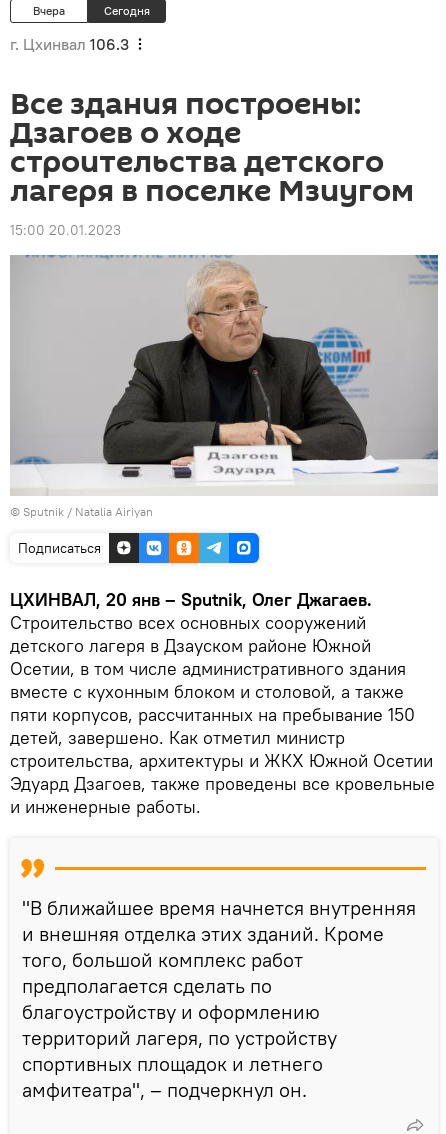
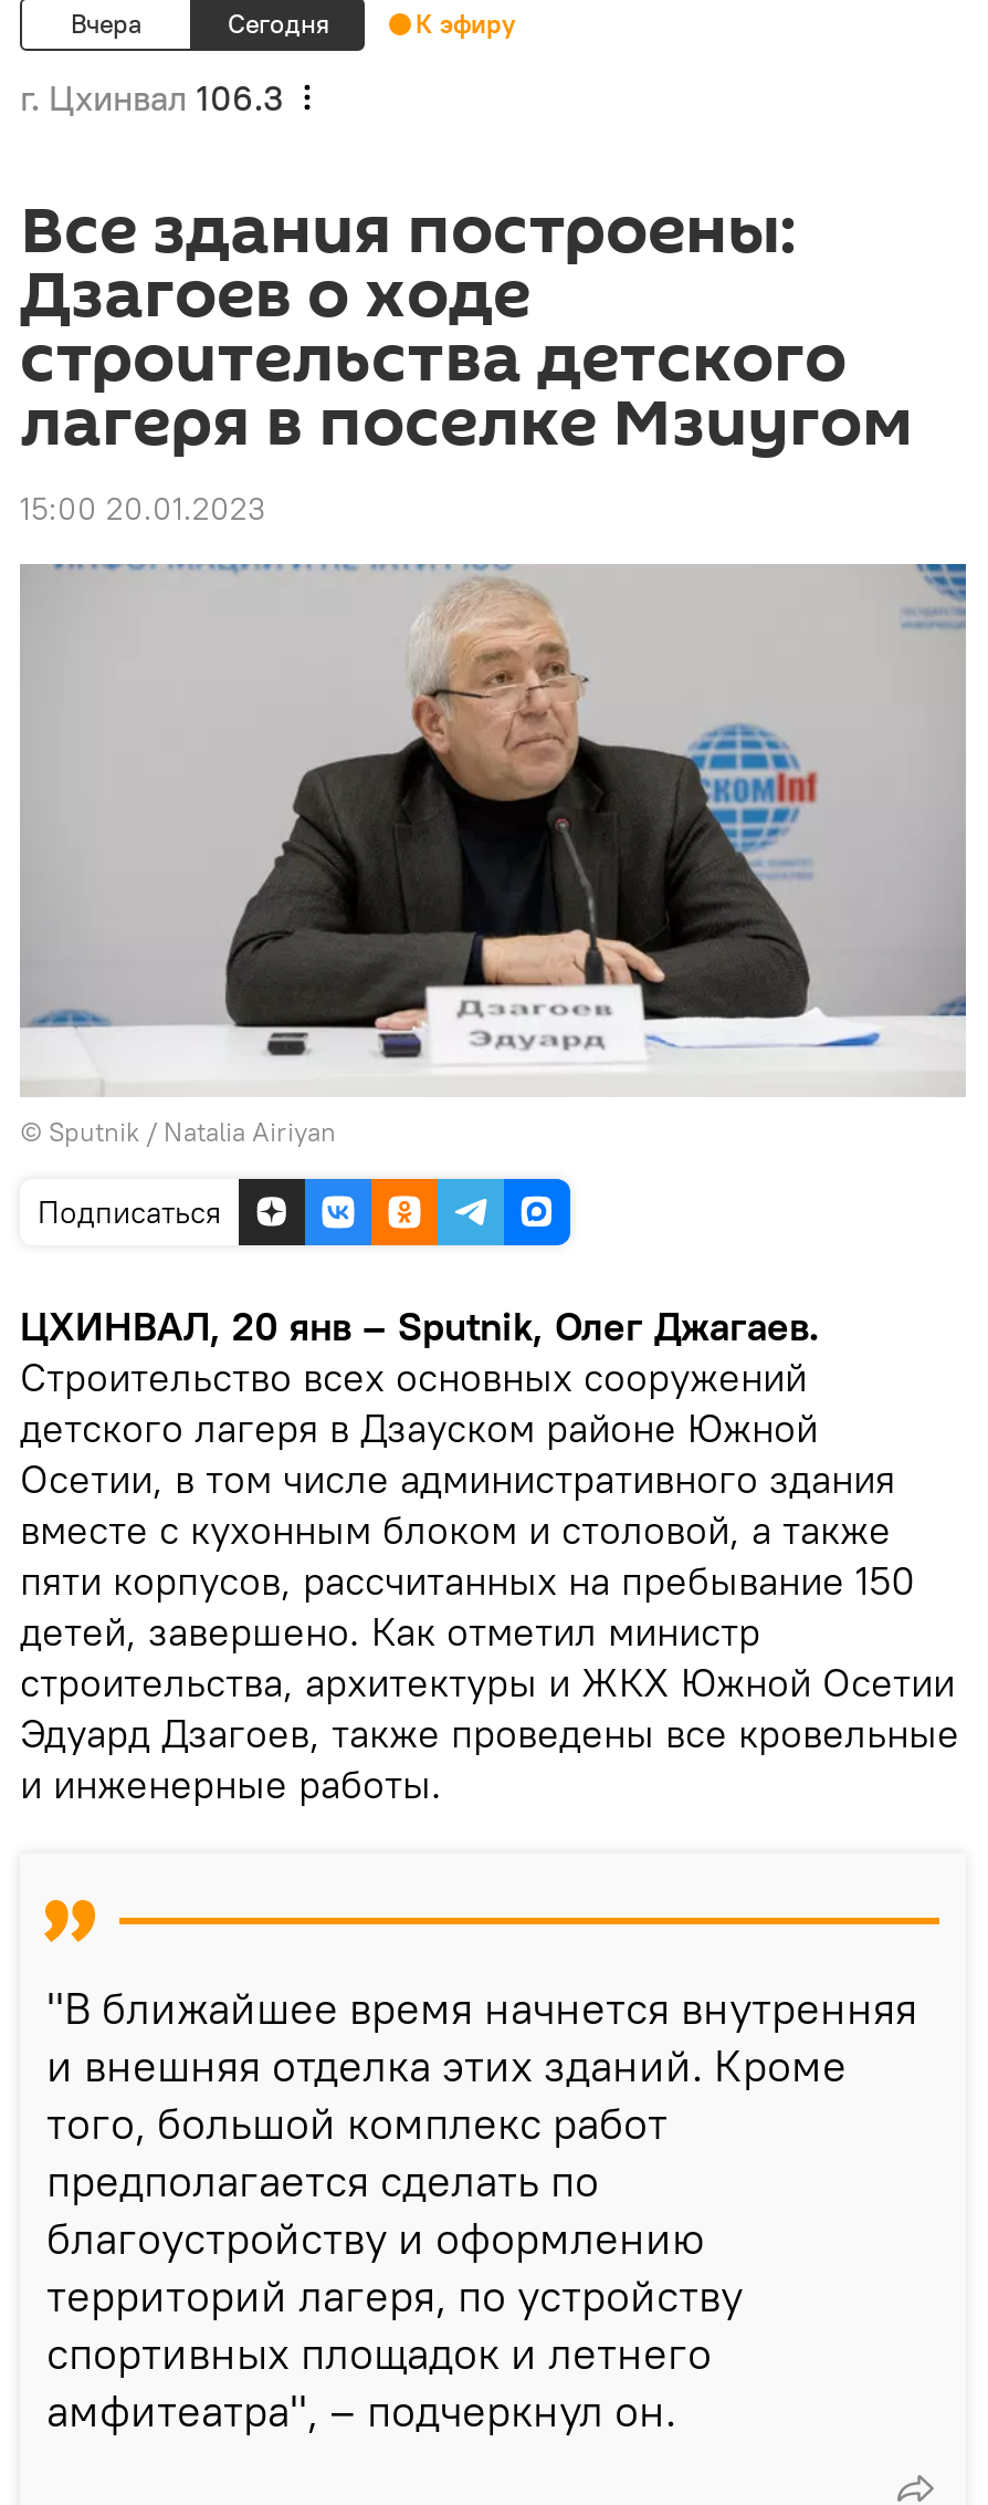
+ К эфиру
